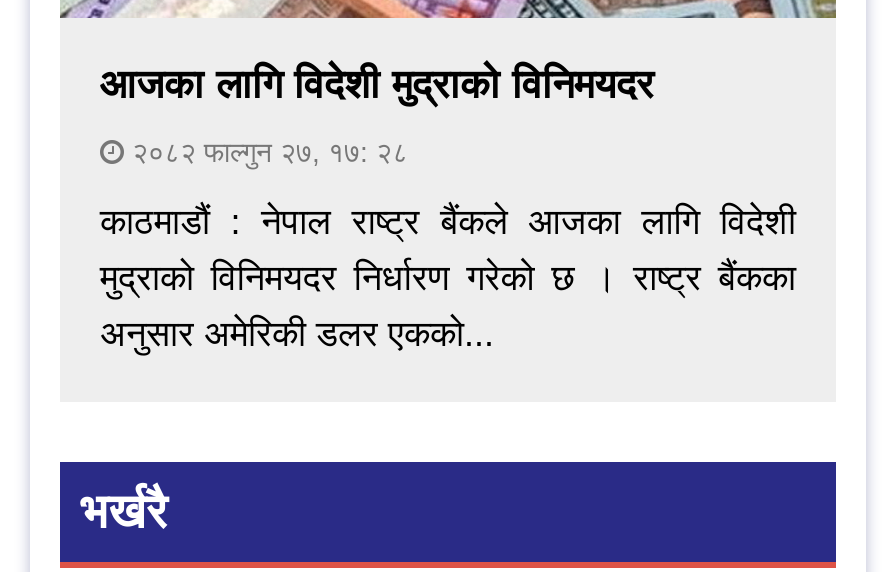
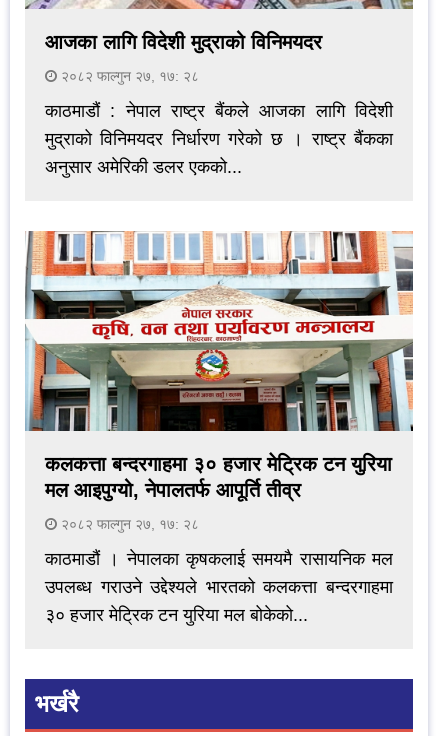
+ [image]
+ कलकत्ता बन्दरगाहमा ३० हजार मेट्रिक टन युरिया
+ मल आइपुग्यो, नेपालतर्फ आपूर्ति तीव्र
+ २०८२ फाल्गुन २७, १७: २८
+ काठमाडौं । नेपालका कृषकलाई समयमै रासायनिक मल
+ उपलब्ध गराउने उद्देश्यले भारतको कलकत्ता बन्दरगाहमा
+ ३० हजार मेट्रिक टन युरिया मल बोकेको...
